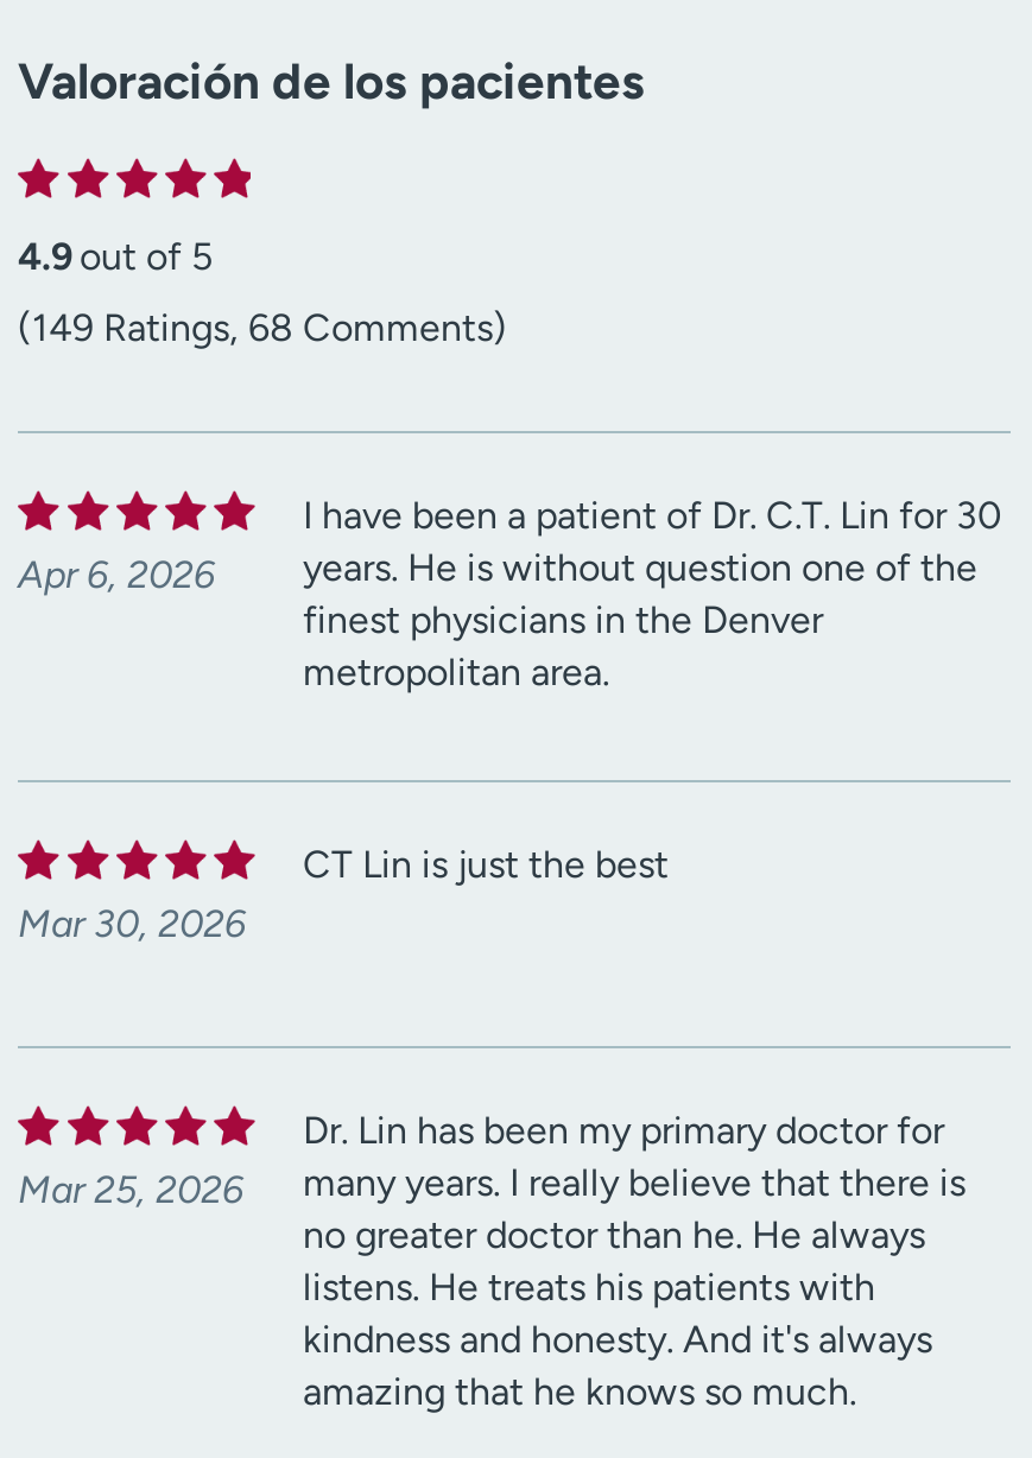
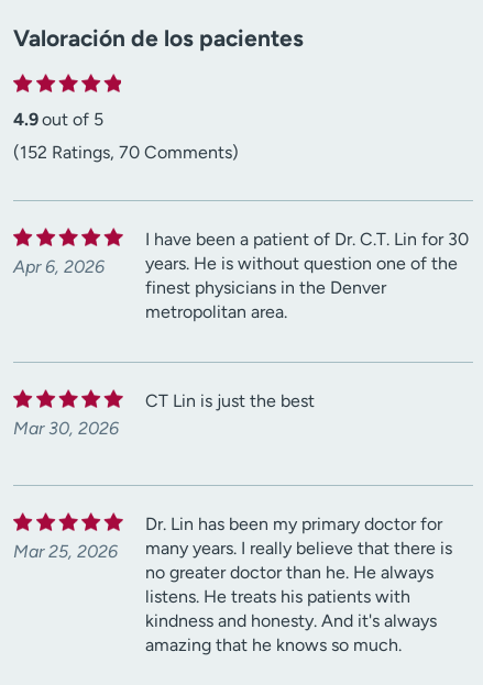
- (149 Ratings, 68 Comments)
+ (152 Ratings, 70 Comments)
